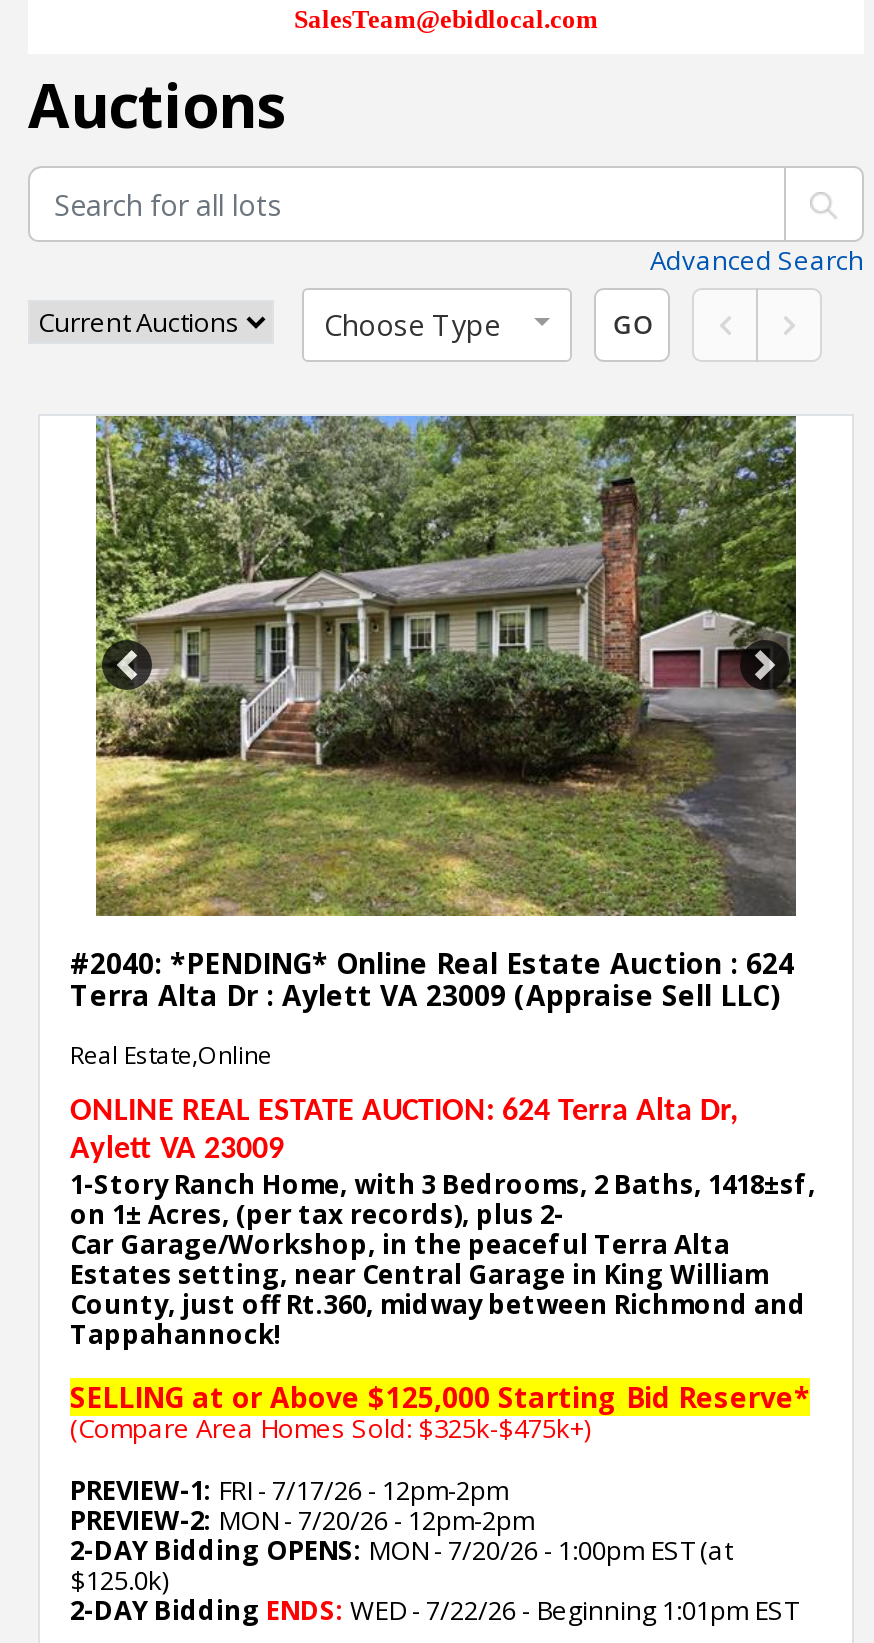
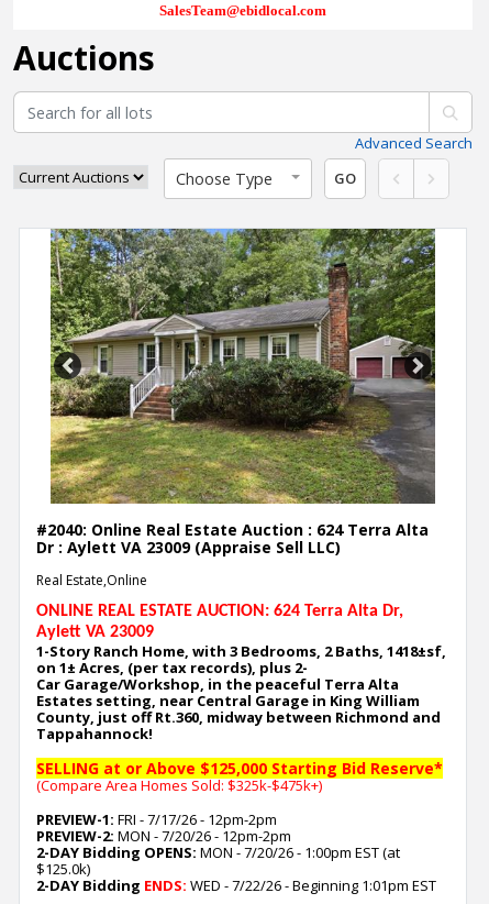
- #2040: *PENDING* Online Real Estate Auction : 624
- Terra Alta Dr : Aylett VA 23009 (Appraise Sell LLC)
+ #2040: Online Real Estate Auction : 624 Terra Alta
+ Dr : Aylett VA 23009 (Appraise Sell LLC)
